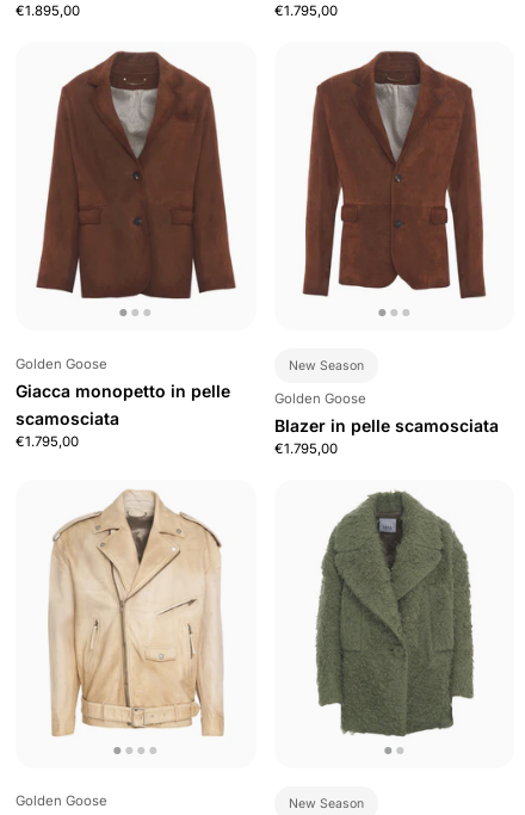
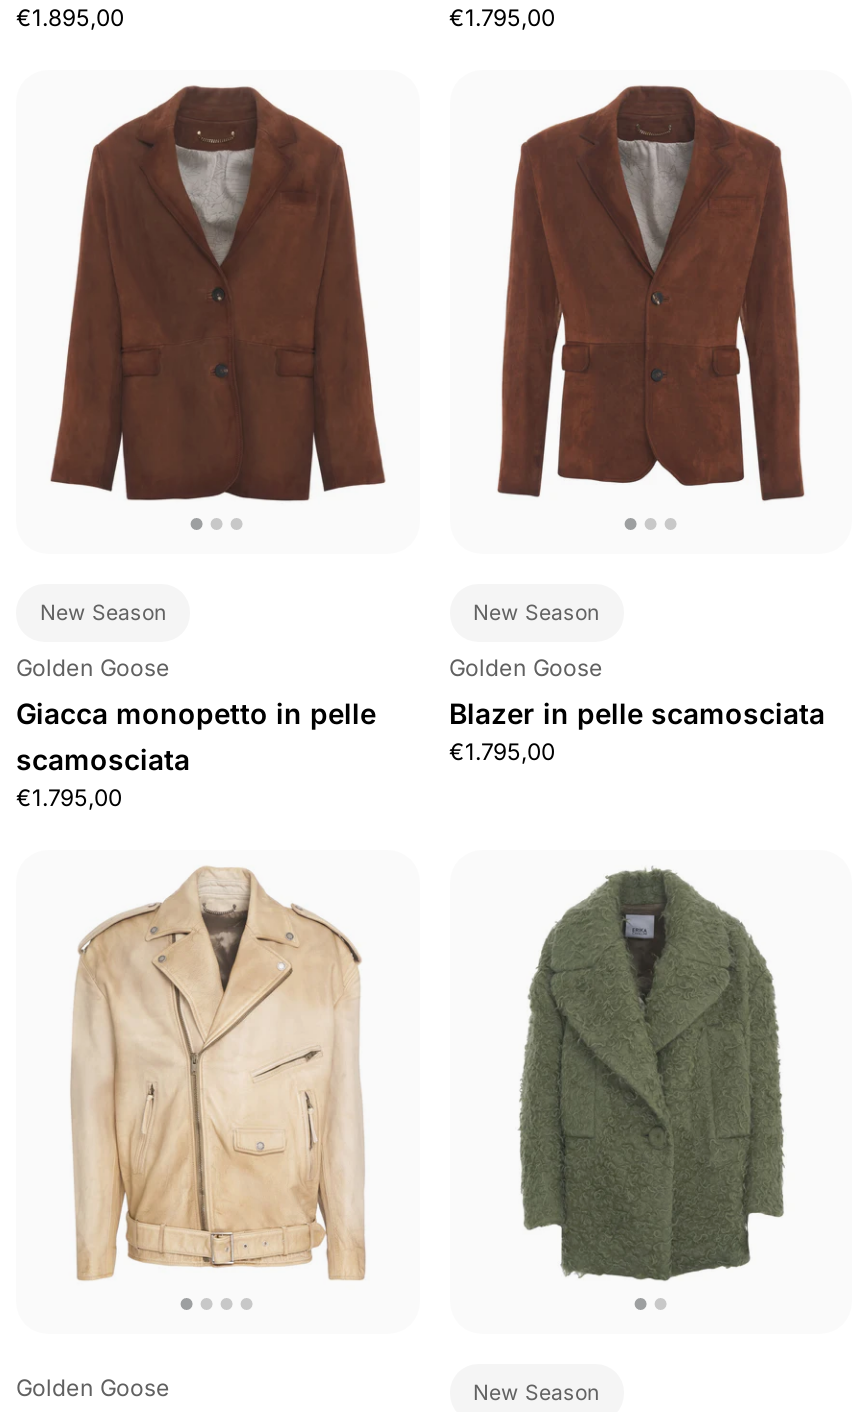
+ New Season
